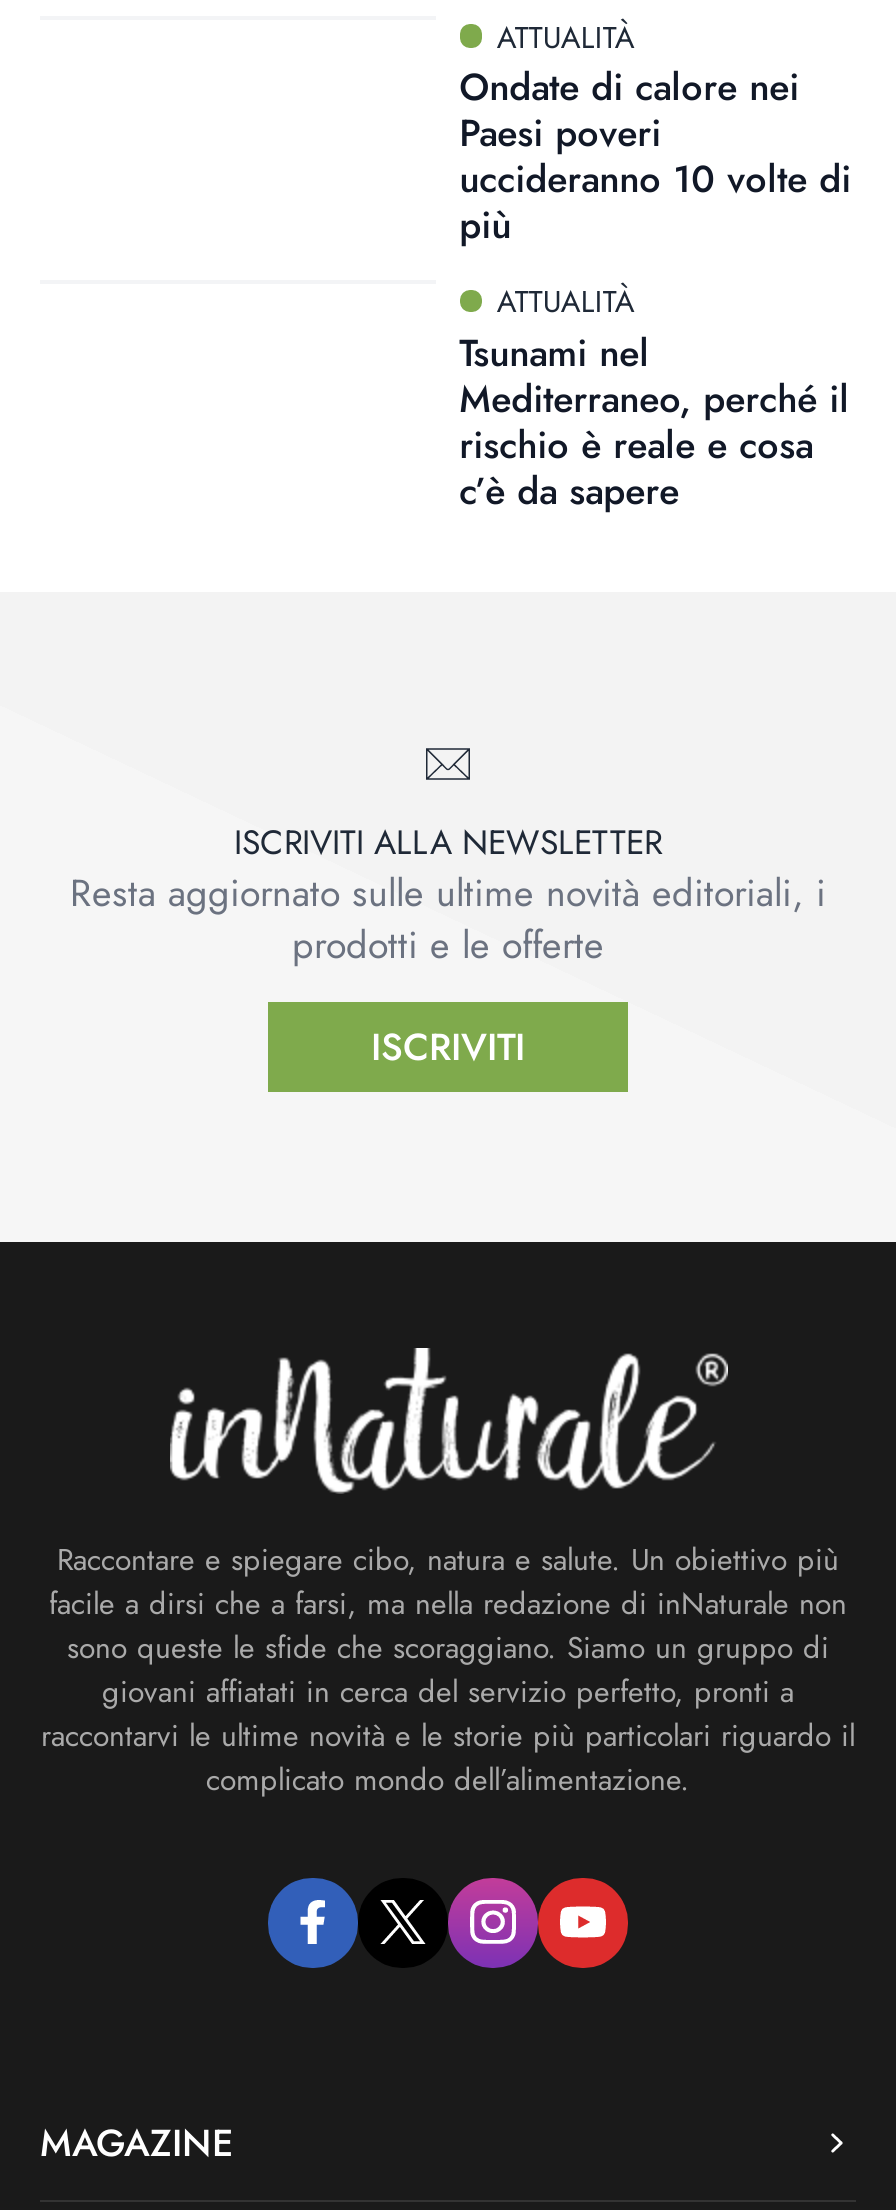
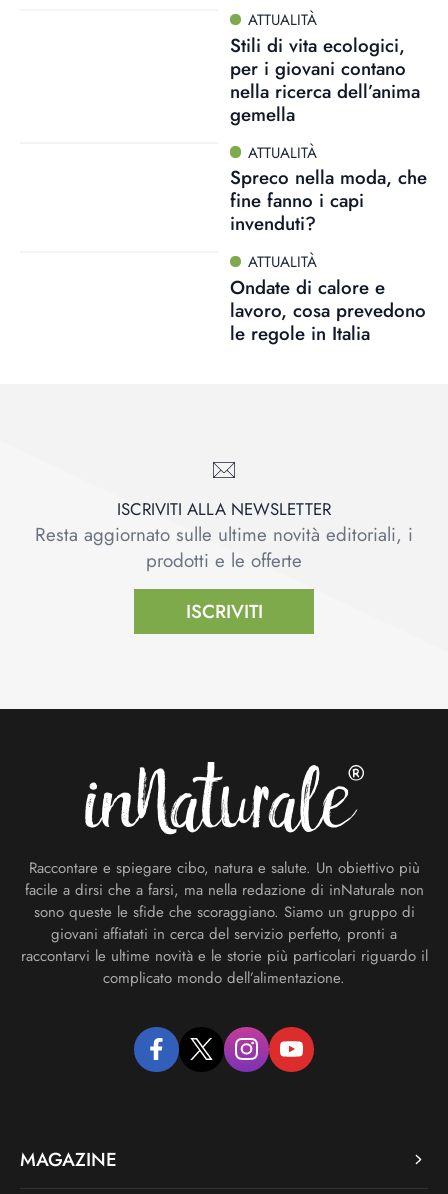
- Ondate di calore nei
- Paesi poveri
- uccideranno 10 volte di
- più
+ Stili di vita ecologici,
+ per i giovani contano
+ nella ricerca dell’anima
+ gemella

- Tsunami nel
- Mediterraneo, perché il
- rischio è reale e cosa
- c’è da sapere
+ Spreco nella moda, che
+ fine fanno i capi
+ invenduti?
+ ATTUALITÀ
+ Ondate di calore e
+ lavoro, cosa prevedono
+ le regole in Italia
